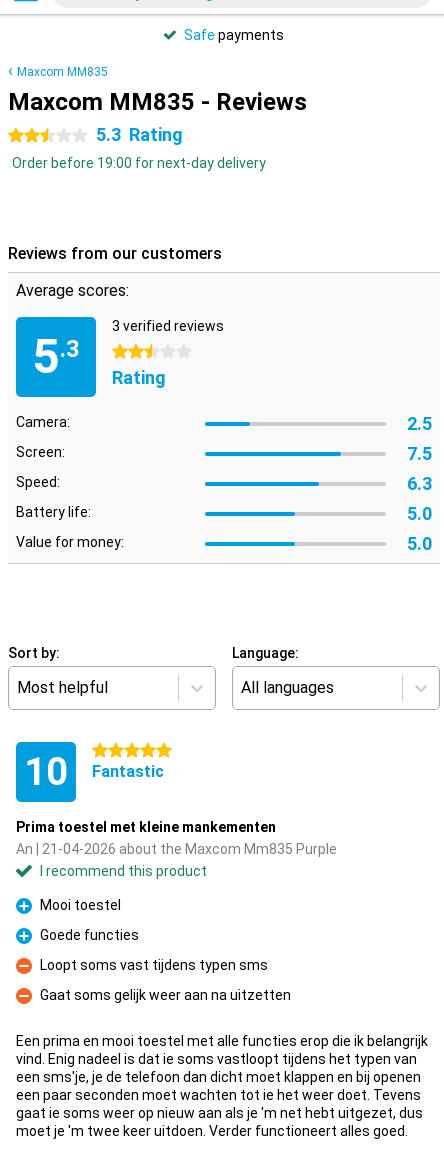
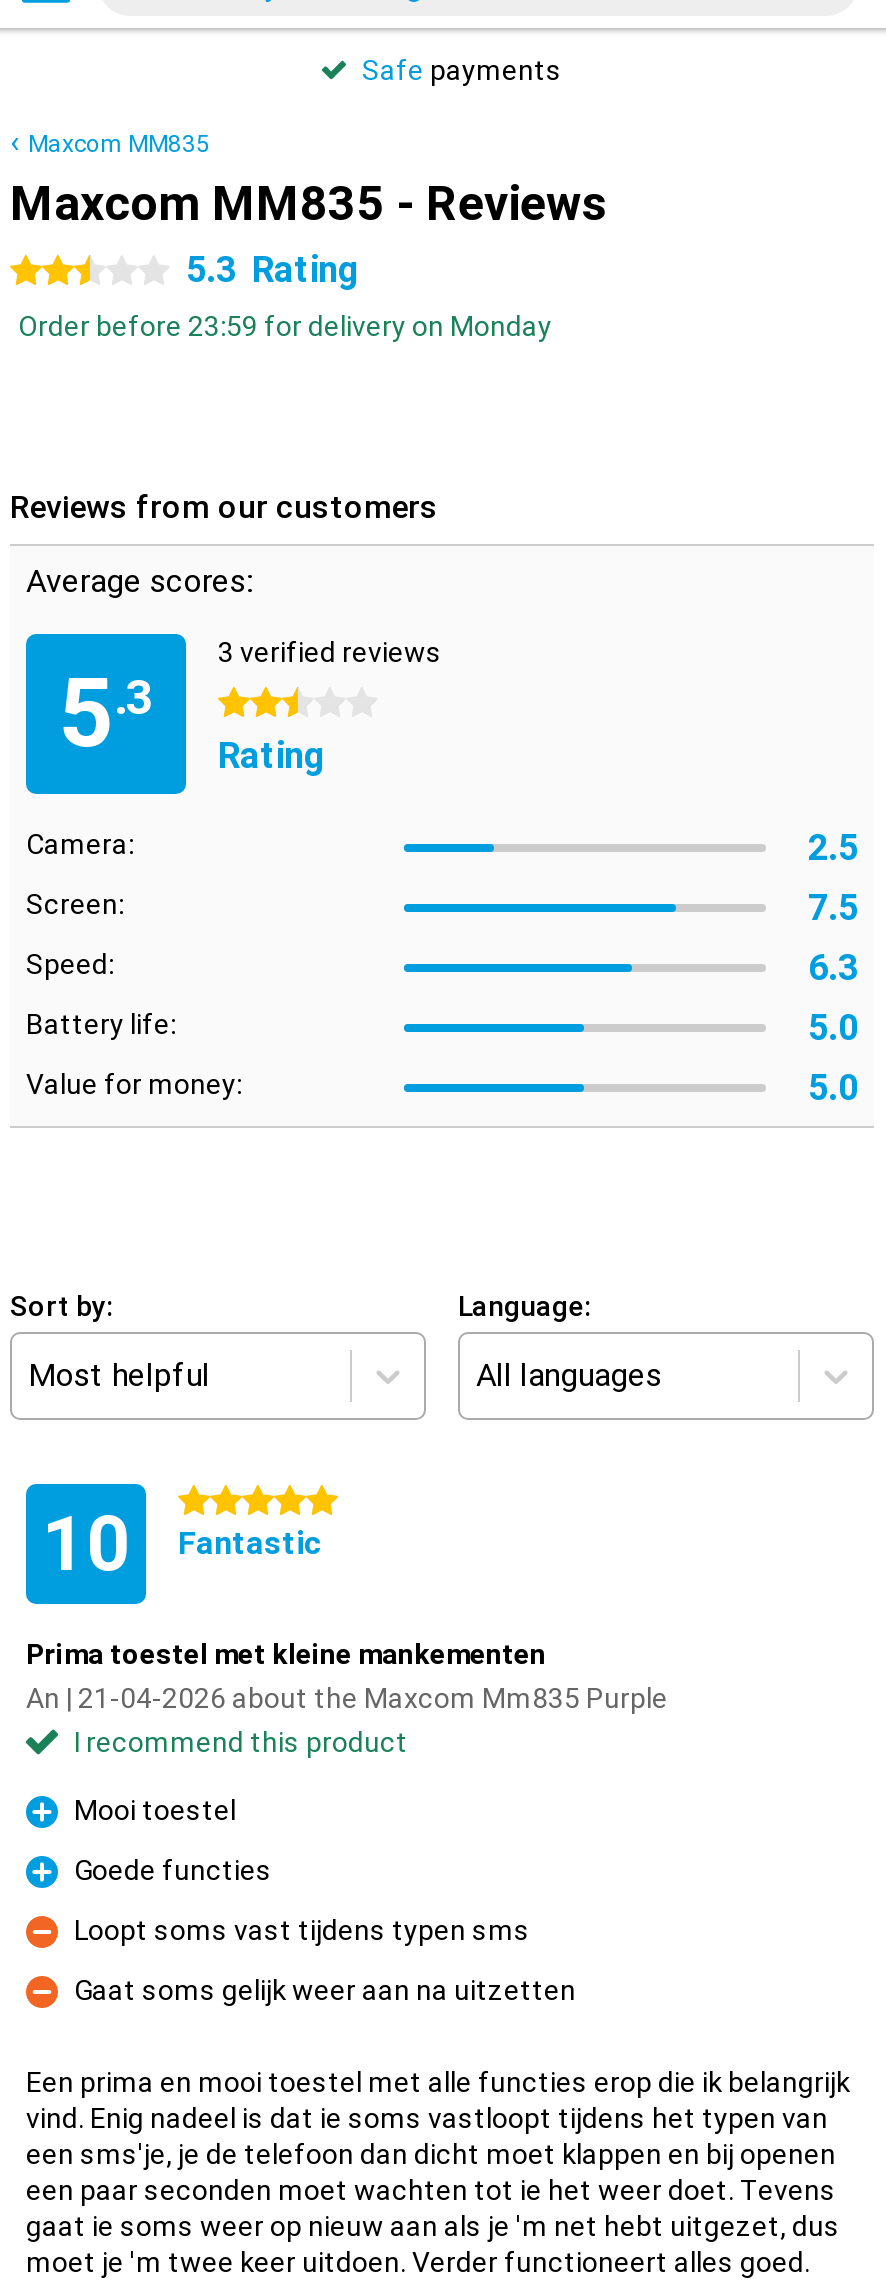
- Order before 19:00 for next-day delivery
+ Order before 23:59 for delivery on Monday
